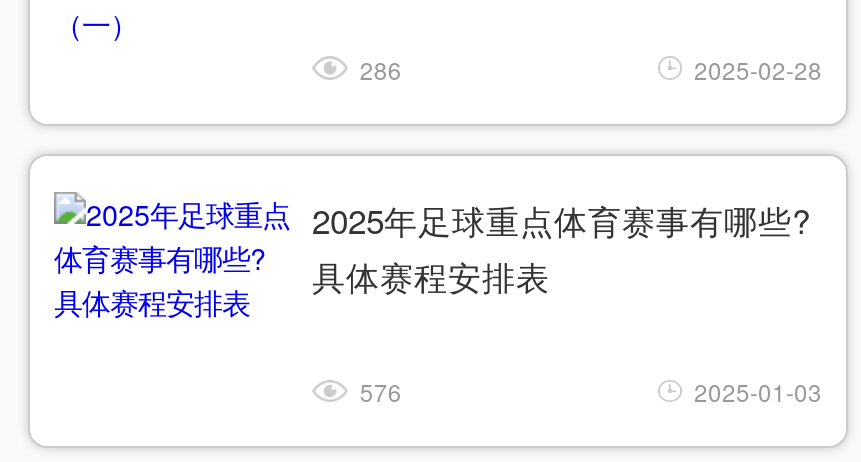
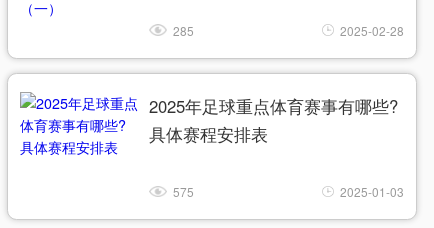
- 286
+ 285

- 576
+ 575
